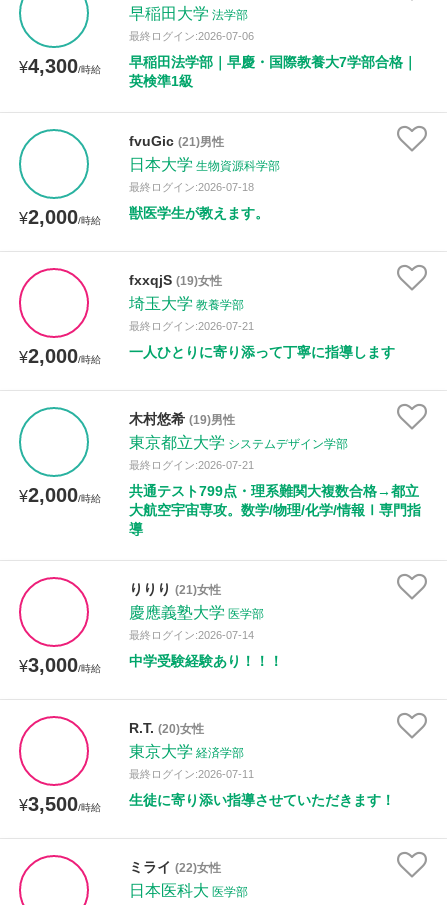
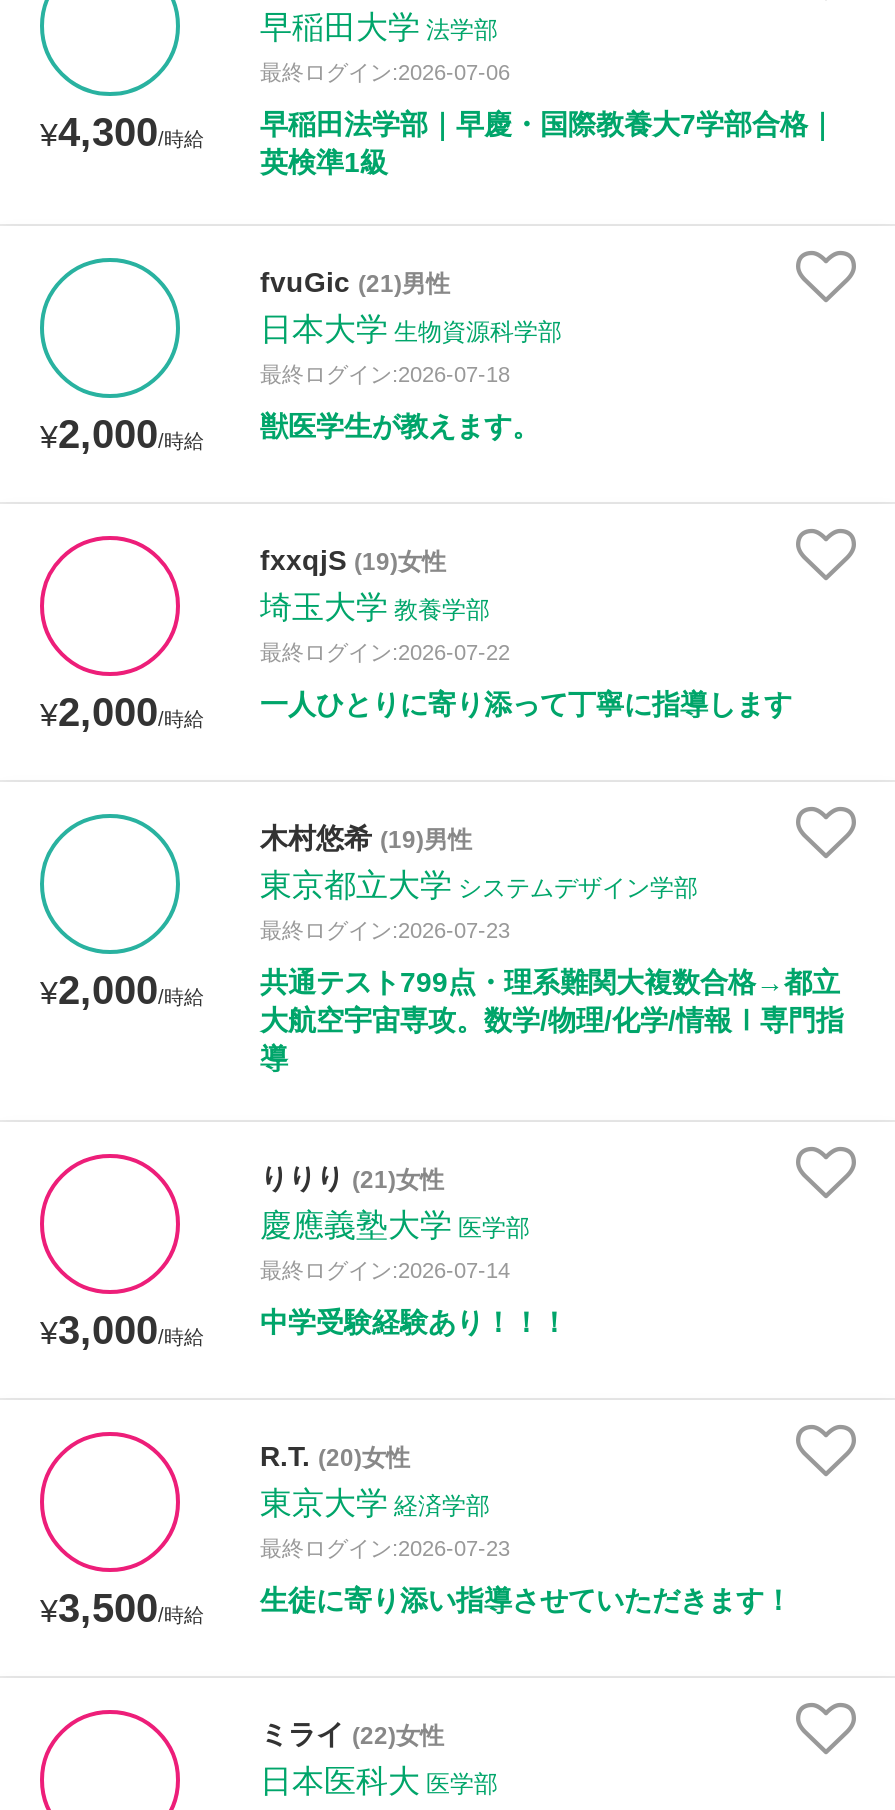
- 最終ログイン:2026-07-21
+ 最終ログイン:2026-07-22

- 最終ログイン:2026-07-21
+ 最終ログイン:2026-07-23

- 最終ログイン:2026-07-11
+ 最終ログイン:2026-07-23
